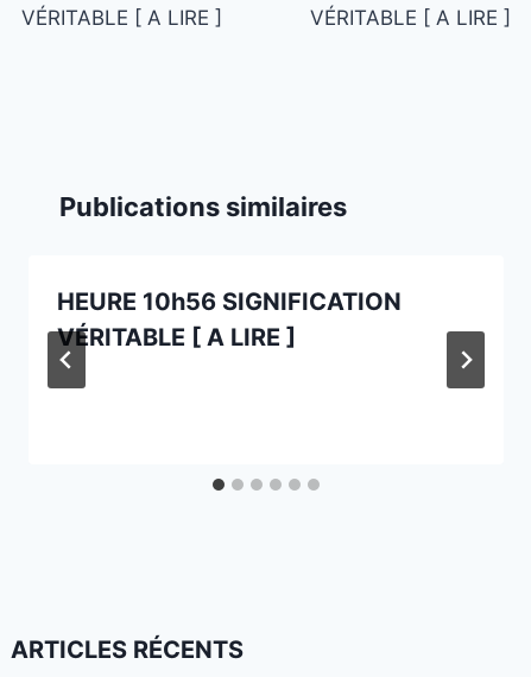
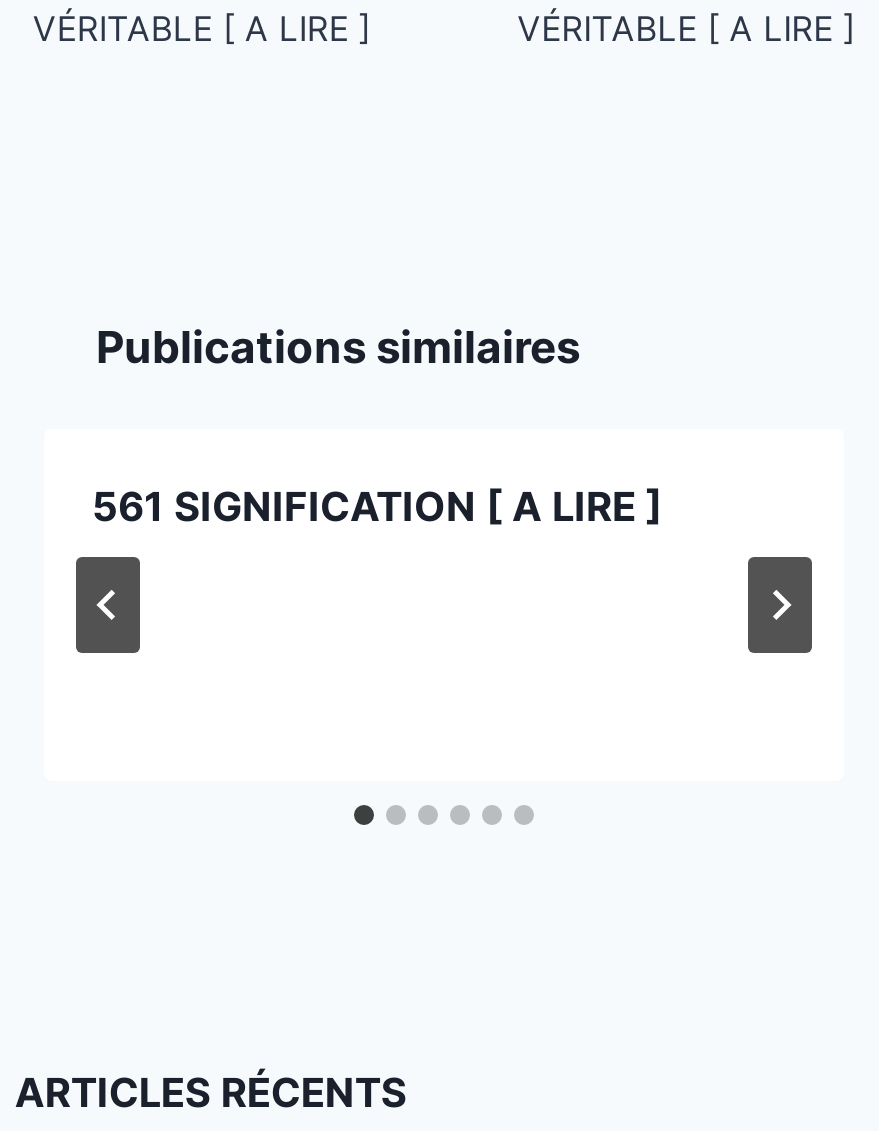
- HEURE 10h56 SIGNIFICATION
- VÉRITABLE [ A LIRE ]
+ 561 SIGNIFICATION [ A LIRE ]
